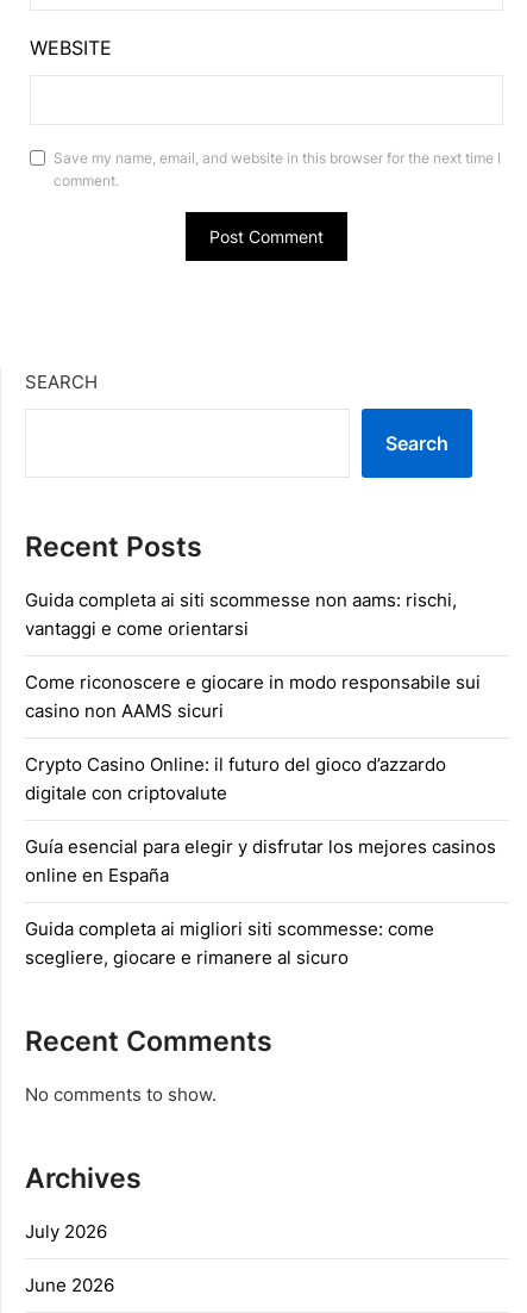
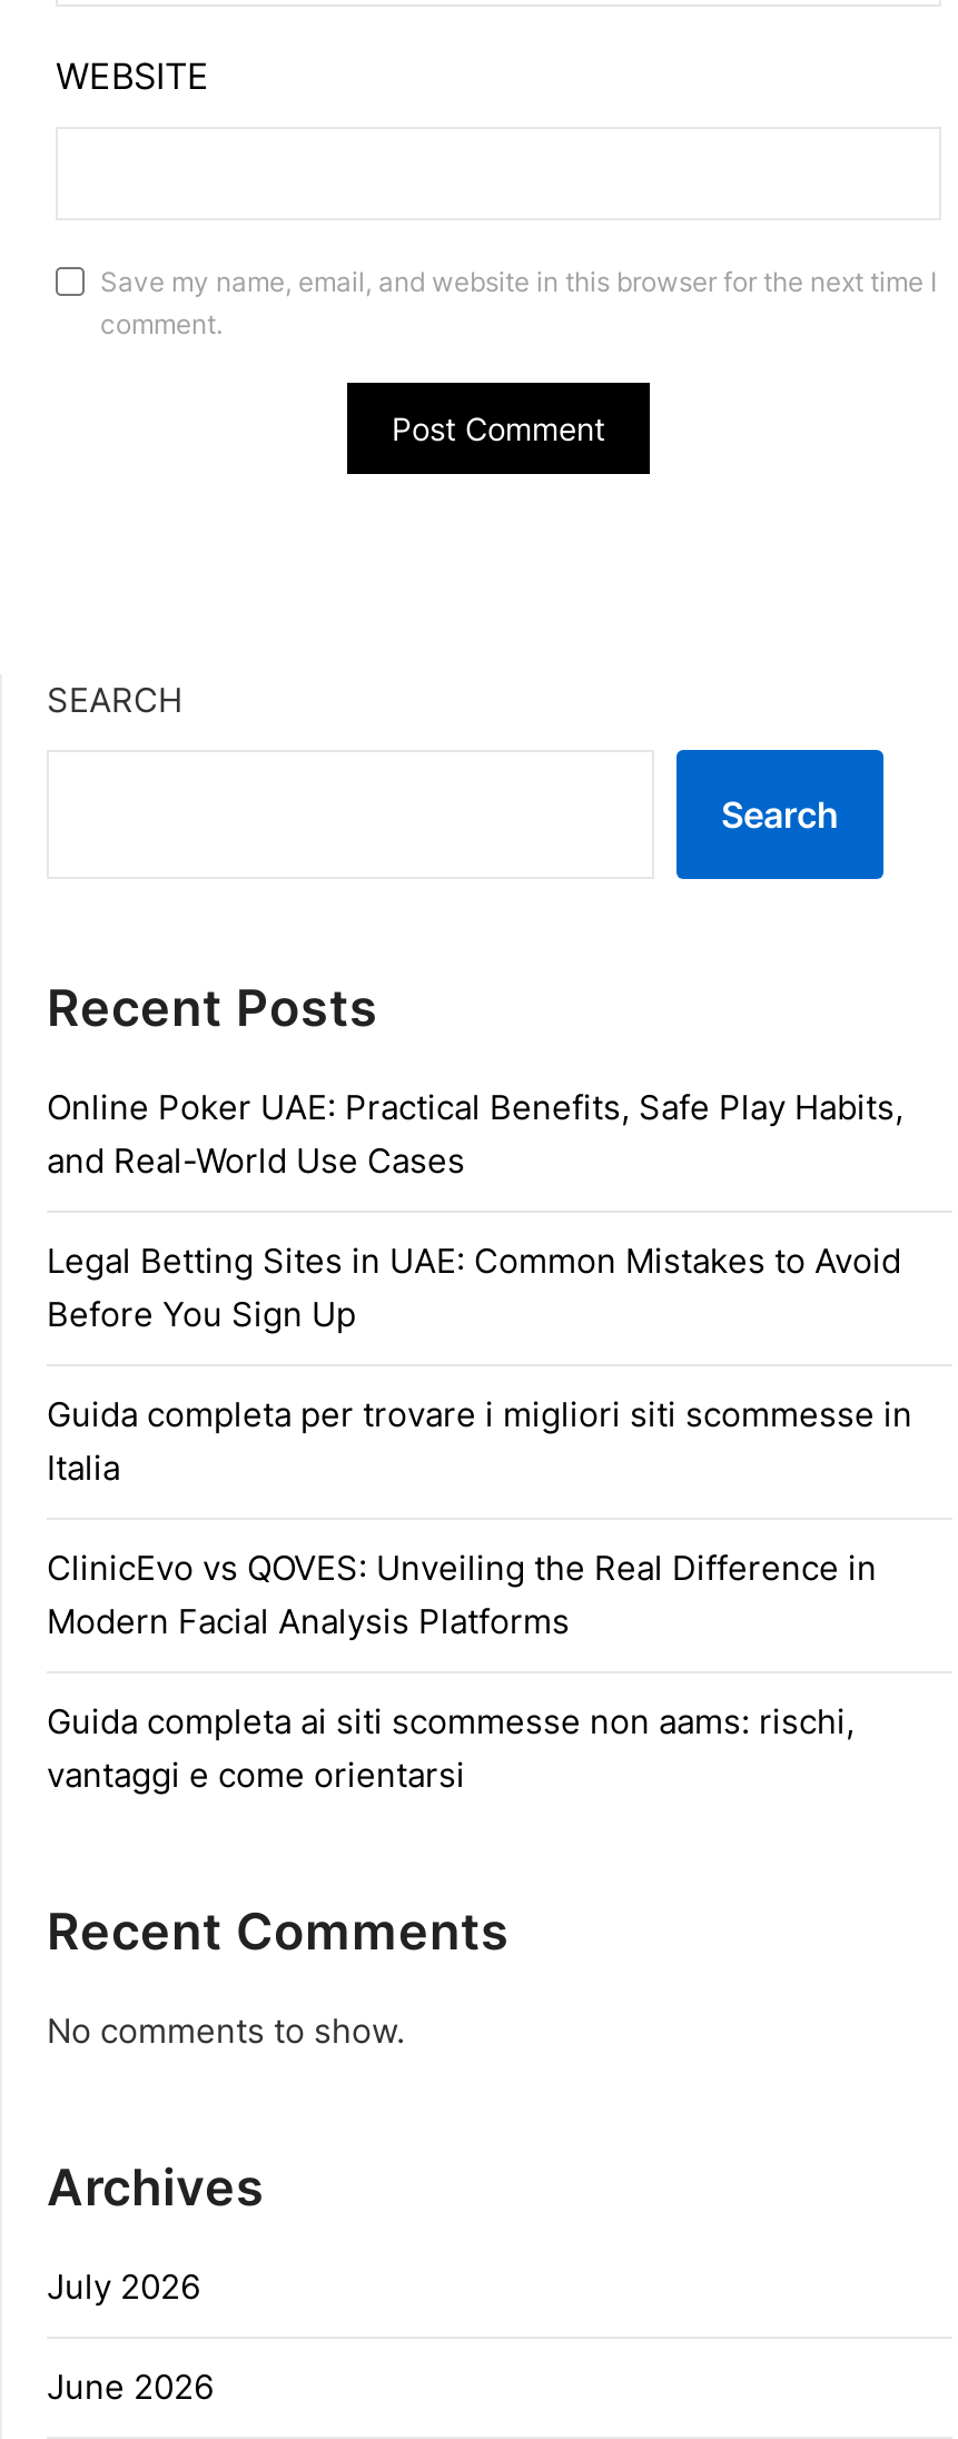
+ Online Poker UAE: Practical Benefits, Safe Play Habits,
+ and Real-World Use Cases
+ Legal Betting Sites in UAE: Common Mistakes to Avoid
+ Before You Sign Up
+ Guida completa per trovare i migliori siti scommesse in
+ Italia
+ ClinicEvo vs QOVES: Unveiling the Real Difference in
+ Modern Facial Analysis Platforms

moved down: Guida completa ai siti scommesse non aams: rischi, | vantaggi e come orientarsi

- Come riconoscere e giocare in modo responsabile sui
- casino non AAMS sicuri
- Crypto Casino Online: il futuro del gioco d’azzardo
- digitale con criptovalute
- Guía esencial para elegir y disfrutar los mejores casinos
- online en España
- Guida completa ai migliori siti scommesse: come
- scegliere, giocare e rimanere al sicuro
